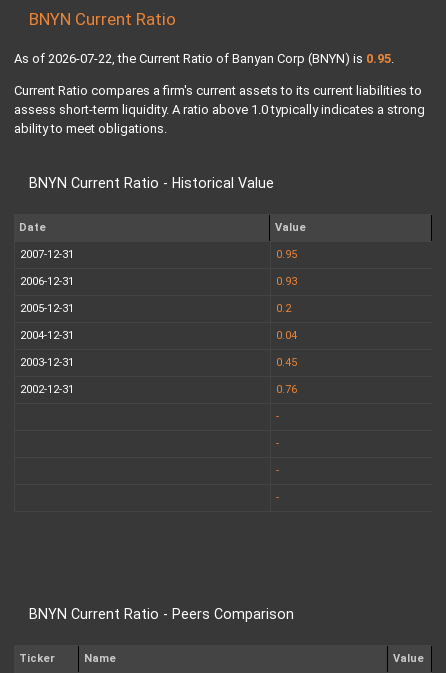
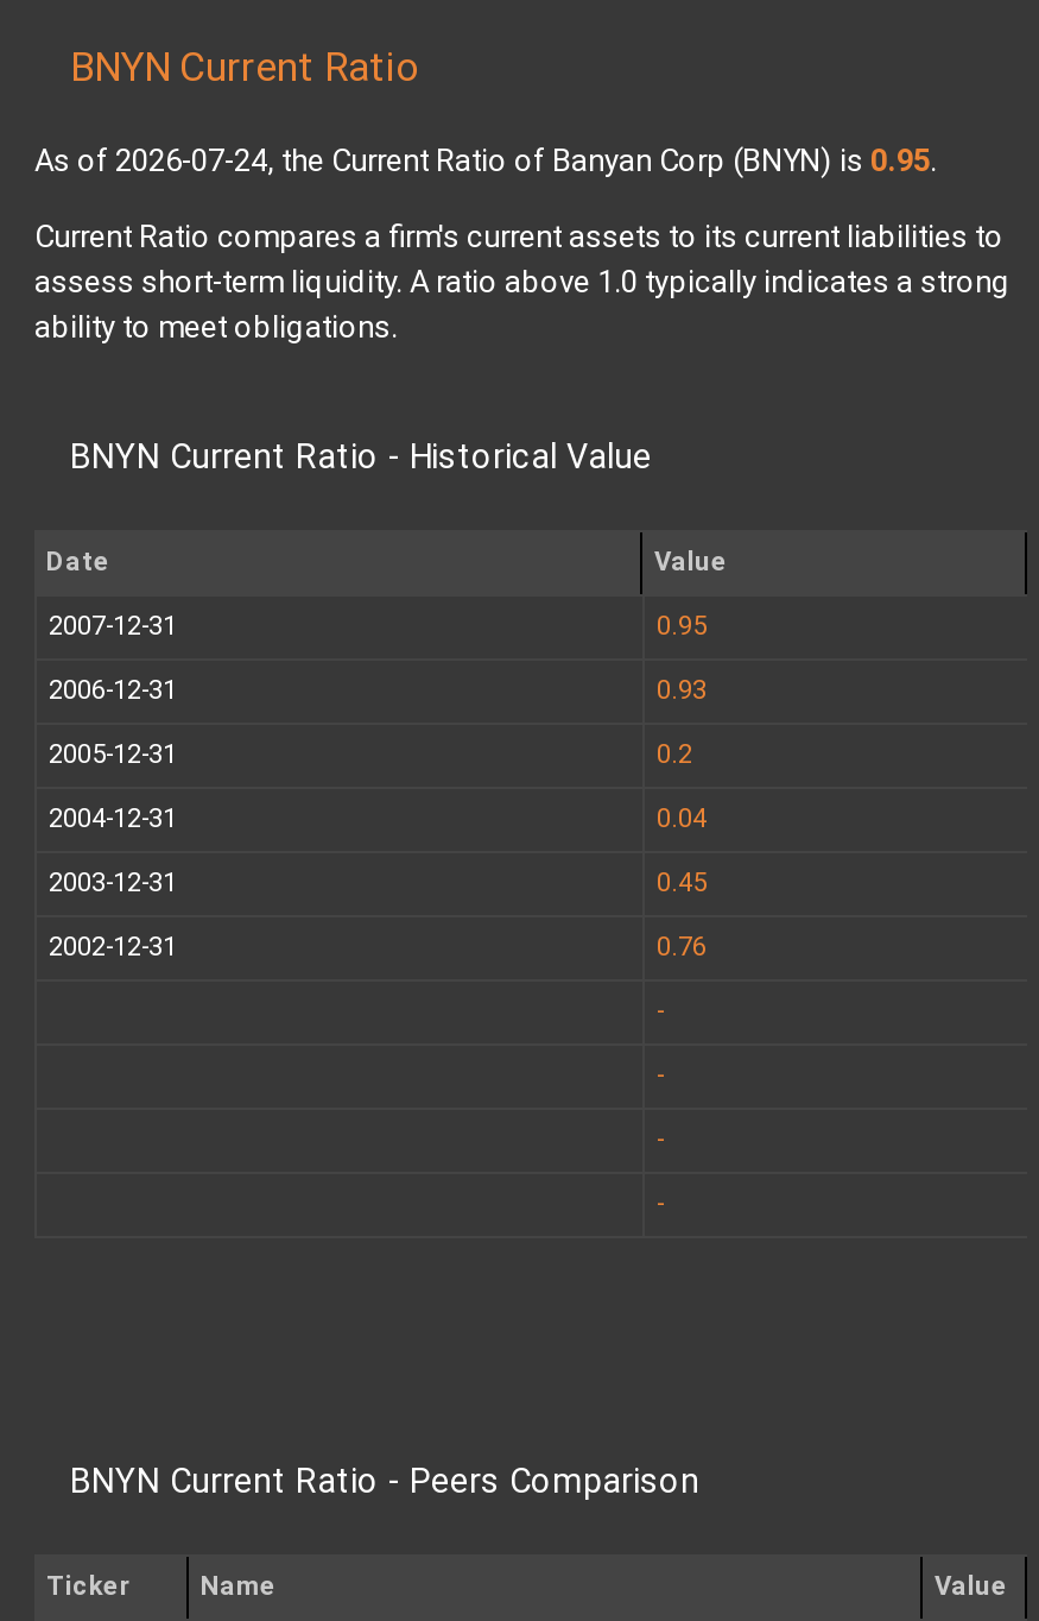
- As of 2026-07-22, the Current Ratio of Banyan Corp (BNYN) is 0.95.
+ As of 2026-07-24, the Current Ratio of Banyan Corp (BNYN) is 0.95.
